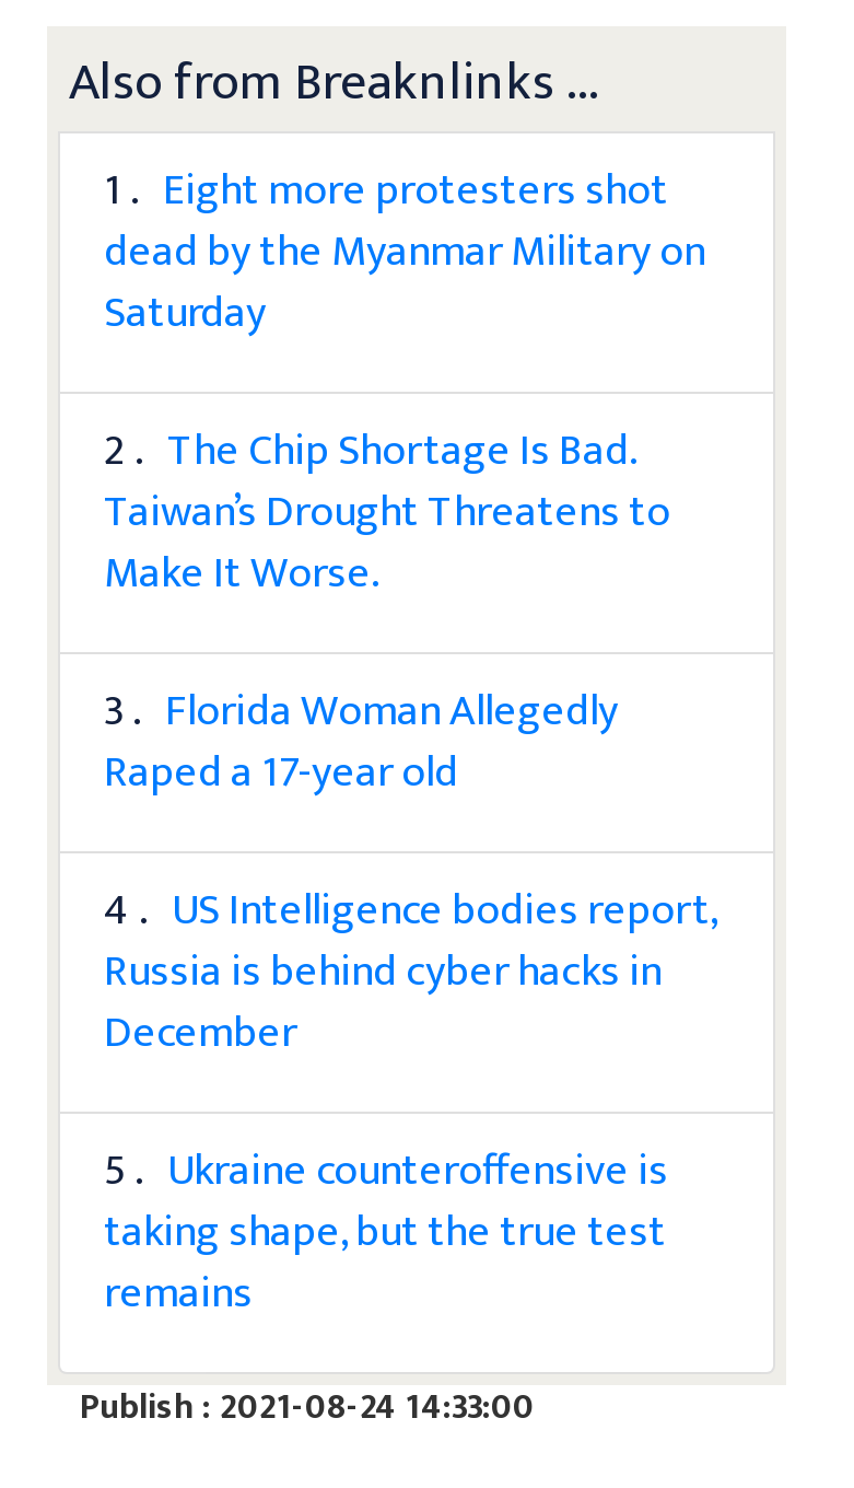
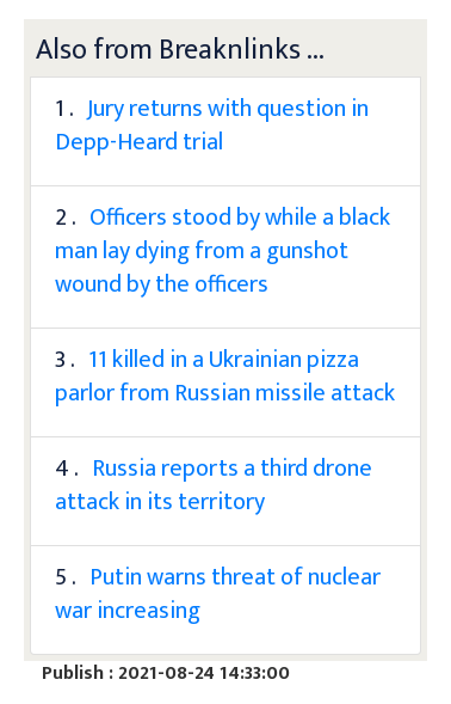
- 1 . Eight more protesters shot
- dead by the Myanmar Military on
- Saturday
+ 1 . Jury returns with question in
+ Depp-Heard trial

- 2 . The Chip Shortage Is Bad.
- Taiwan’s Drought Threatens to
- Make It Worse.
+ 2 . Officers stood by while a black
+ man lay dying from a gunshot
+ wound by the officers

- 3 . Florida Woman Allegedly
- Raped a 17-year old
+ 3 . 11 killed in a Ukrainian pizza
+ parlor from Russian missile attack

- 4 . US Intelligence bodies report,
- Russia is behind cyber hacks in
- December
+ 4 . Russia reports a third drone
+ attack in its territory

- 5 . Ukraine counteroffensive is
- taking shape, but the true test
- remains
+ 5 . Putin warns threat of nuclear
+ war increasing
